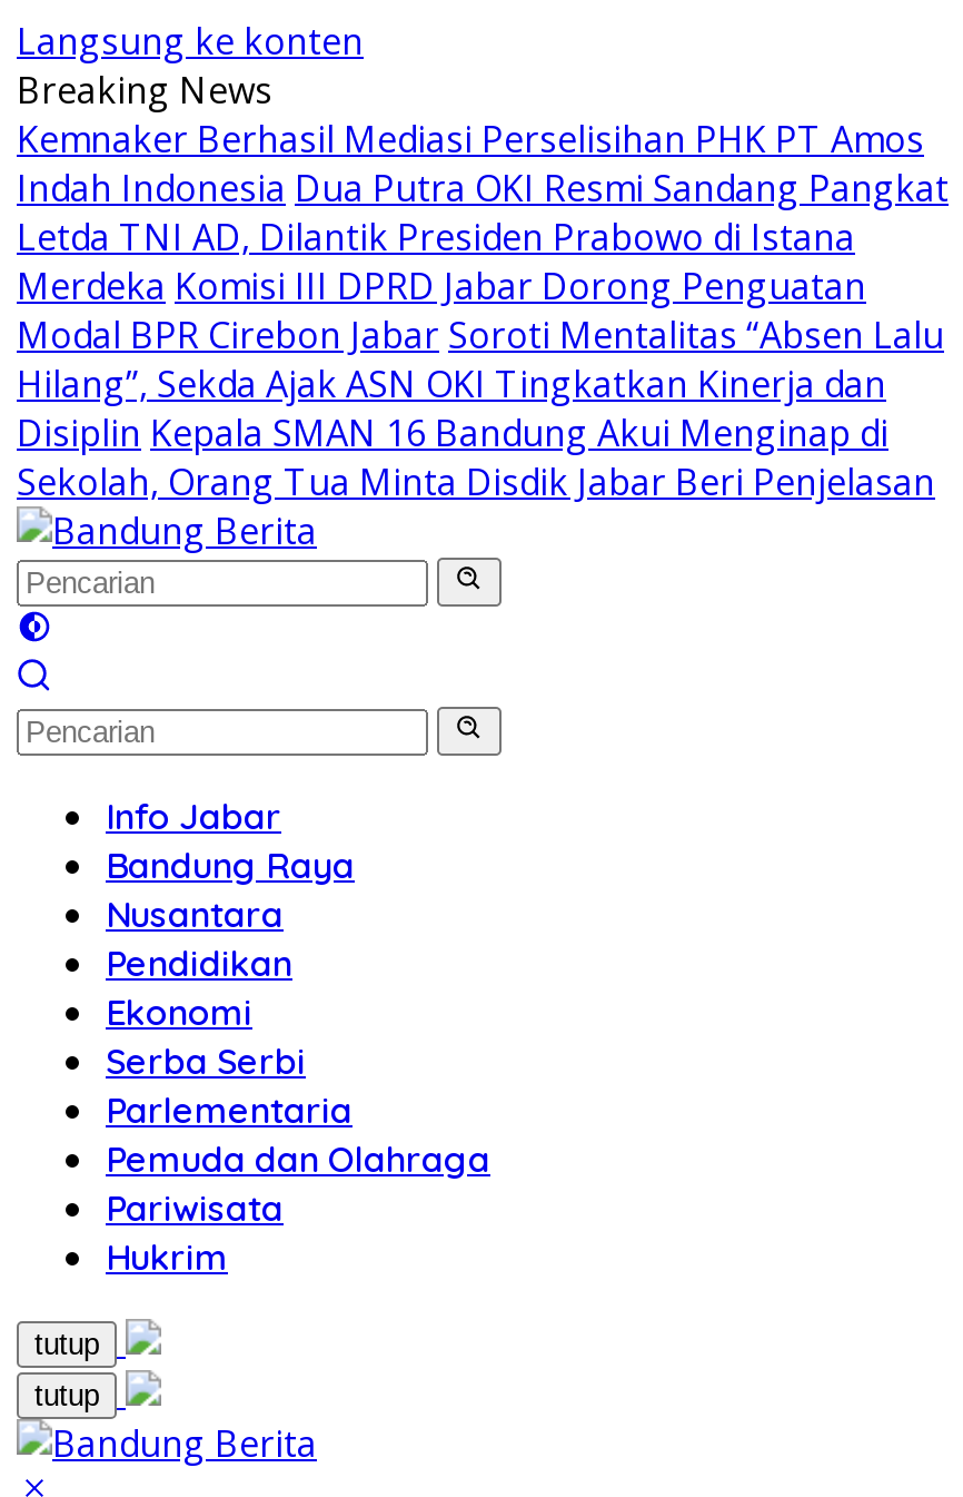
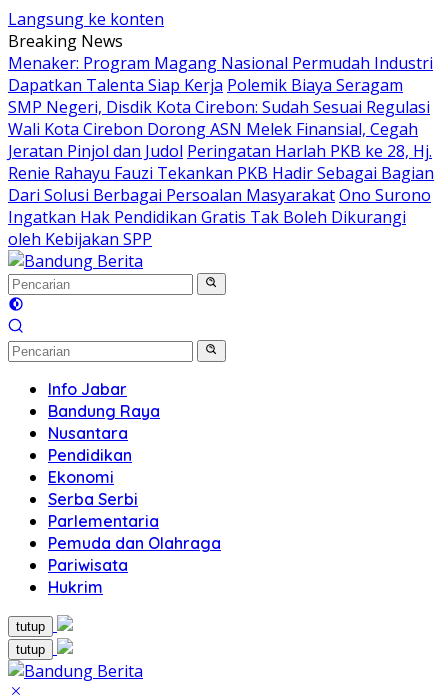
- Kemnaker Berhasil Mediasi Perselisihan PHK PT Amos
- Indah Indonesia Dua Putra OKI Resmi Sandang Pangkat
- Letda TNI AD, Dilantik Presiden Prabowo di Istana
- Merdeka Komisi III DPRD Jabar Dorong Penguatan
- Modal BPR Cirebon Jabar Soroti Mentalitas “Absen Lalu
- Hilang”, Sekda Ajak ASN OKI Tingkatkan Kinerja dan
- Disiplin Kepala SMAN 16 Bandung Akui Menginap di
- Sekolah, Orang Tua Minta Disdik Jabar Beri Penjelasan
+ Menaker: Program Magang Nasional Permudah Industri
+ Dapatkan Talenta Siap Kerja Polemik Biaya Seragam
+ SMP Negeri, Disdik Kota Cirebon: Sudah Sesuai Regulasi
+ Wali Kota Cirebon Dorong ASN Melek Finansial, Cegah
+ Jeratan Pinjol dan Judol Peringatan Harlah PKB ke 28, Hj.
+ Renie Rahayu Fauzi Tekankan PKB Hadir Sebagai Bagian
+ Dari Solusi Berbagai Persoalan Masyarakat Ono Surono
+ Ingatkan Hak Pendidikan Gratis Tak Boleh Dikurangi
+ oleh Kebijakan SPP
